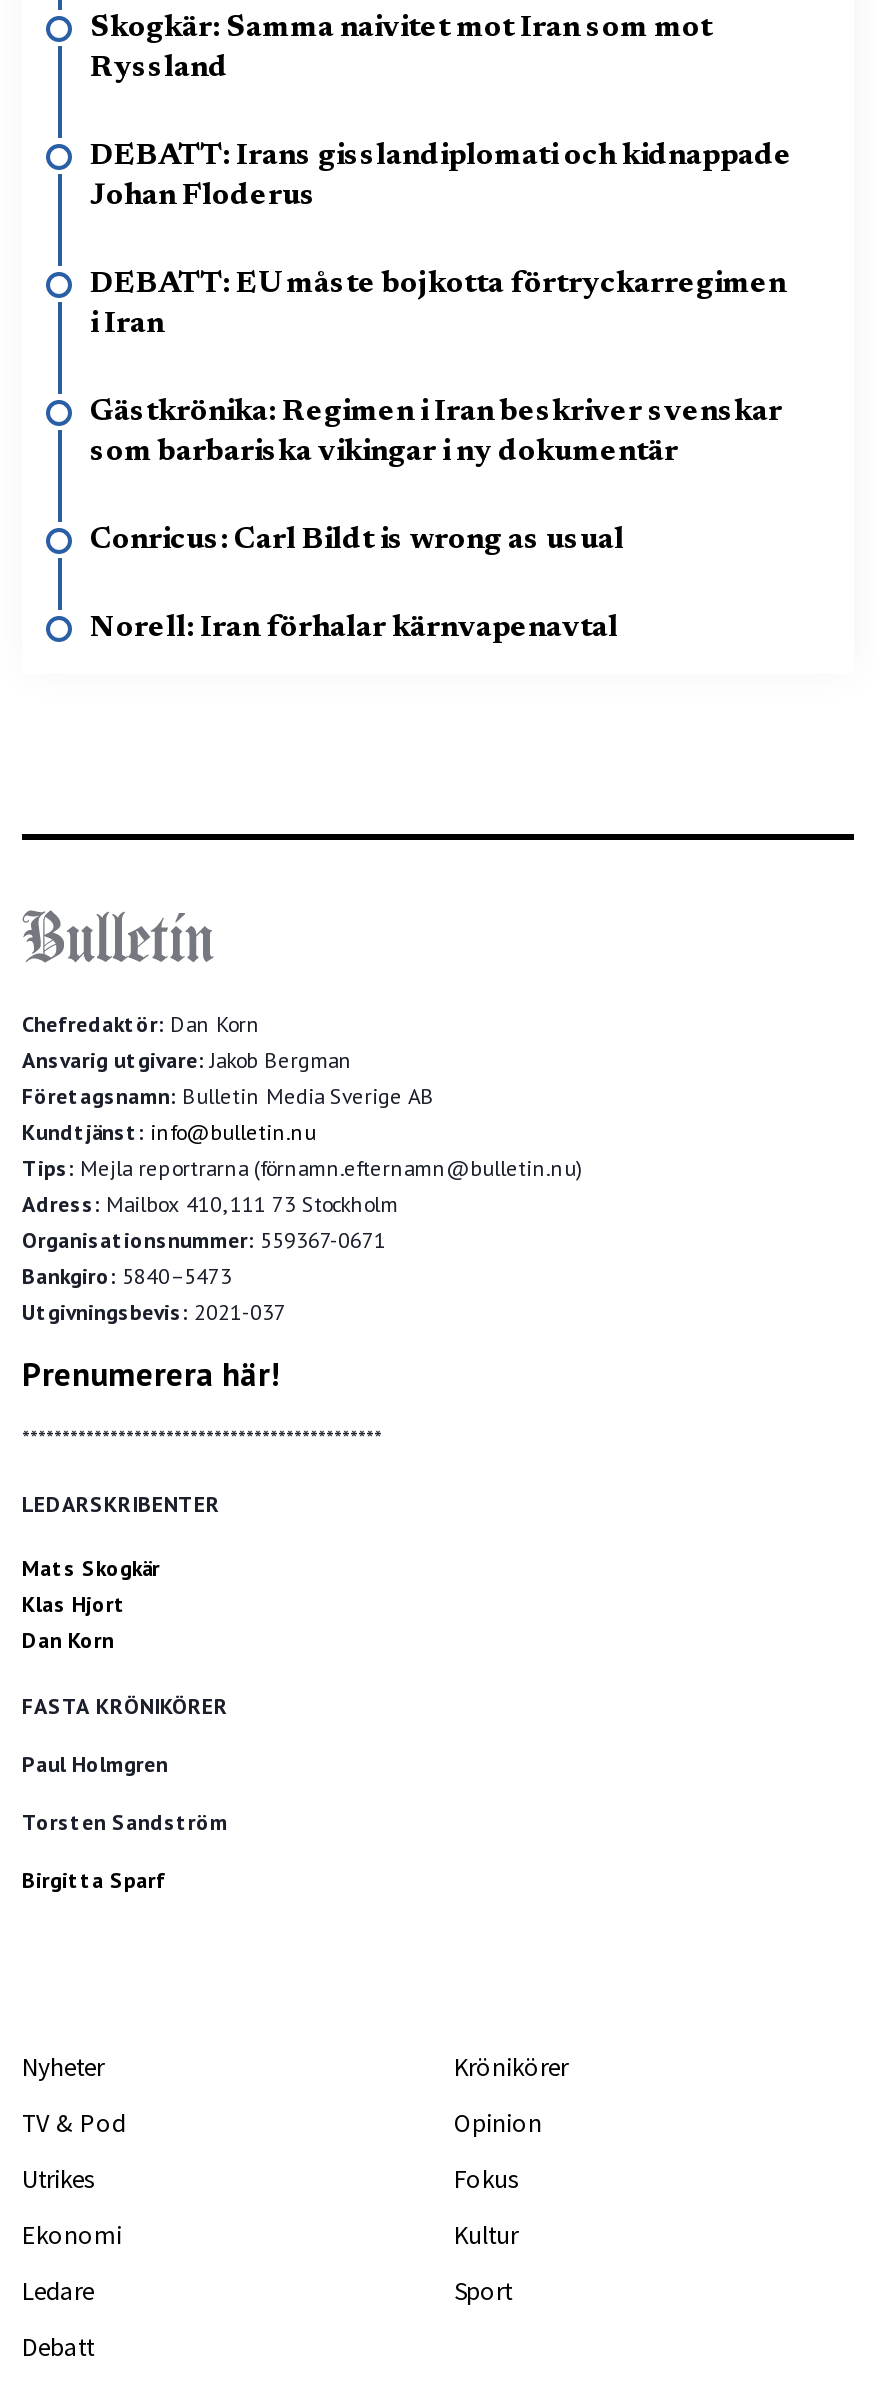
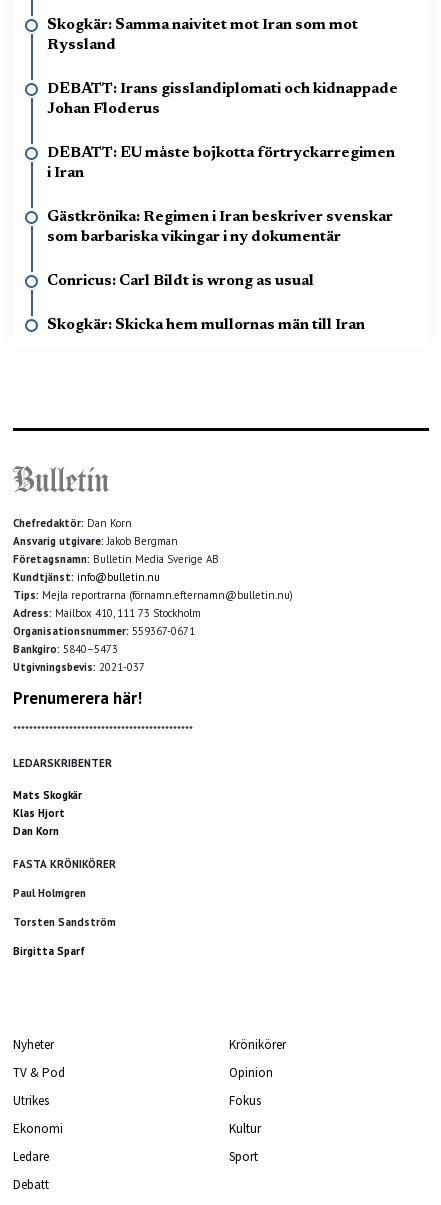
- Norell: Iran förhalar kärnvapenavtal
+ Skogkär: Skicka hem mullornas män till Iran
